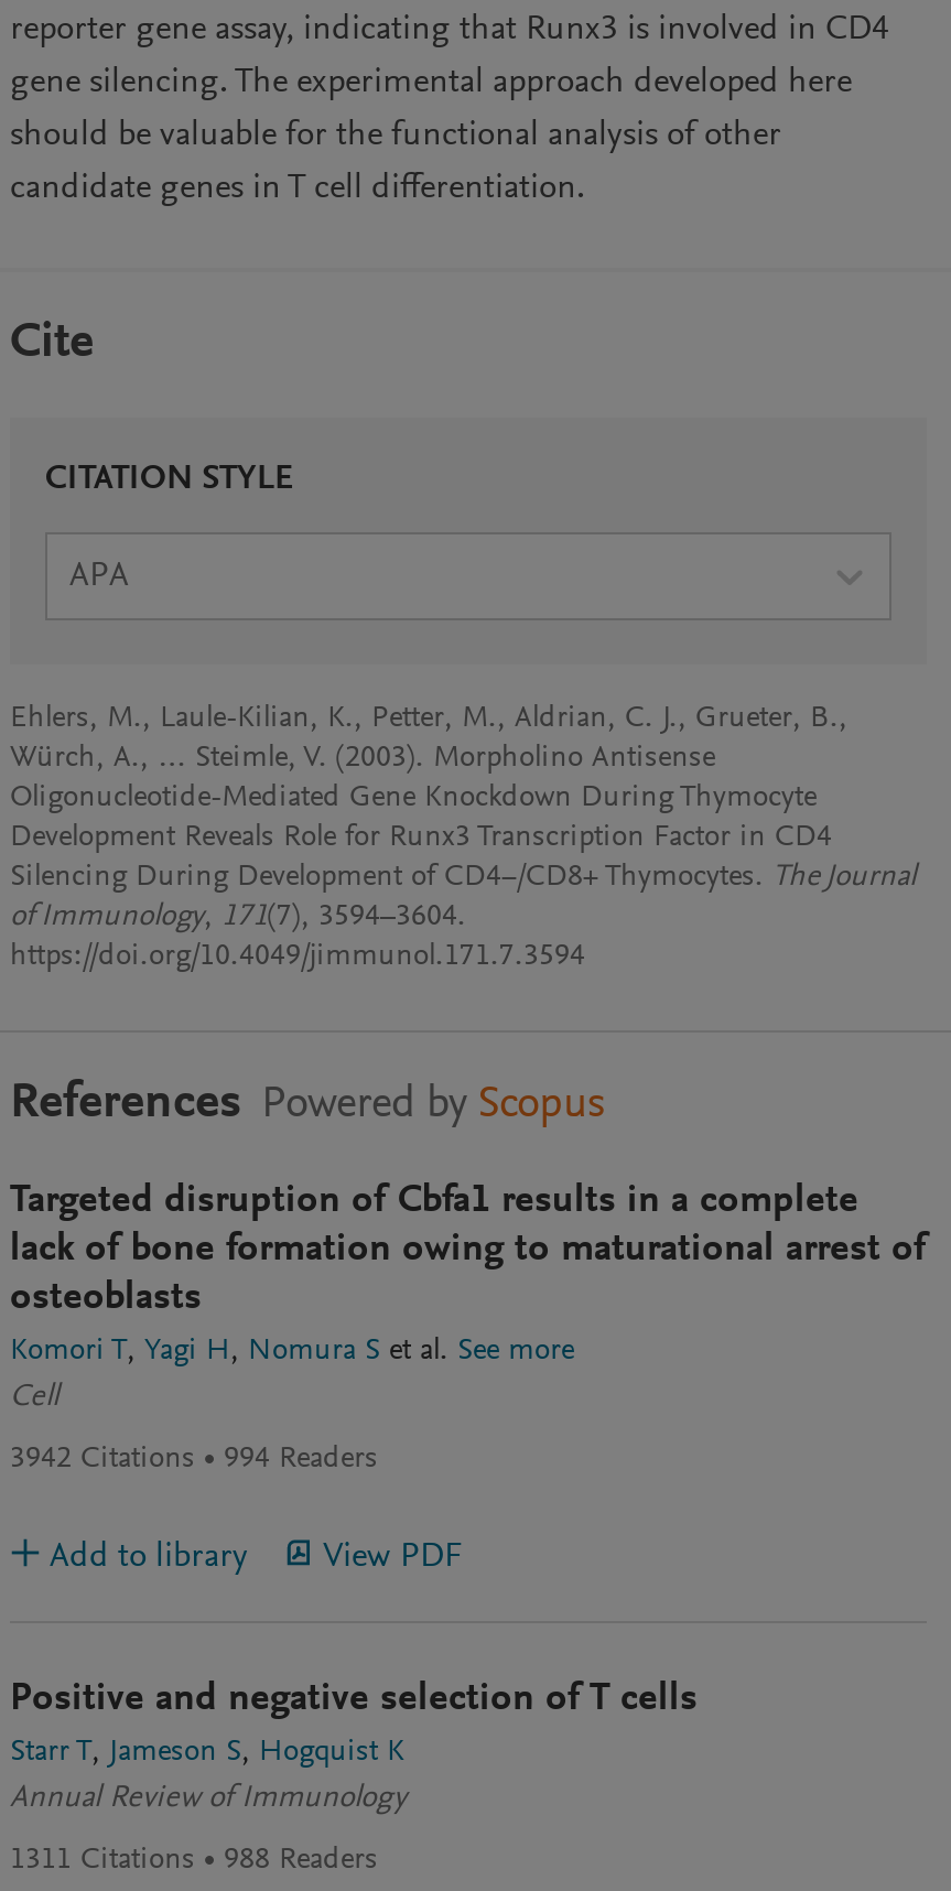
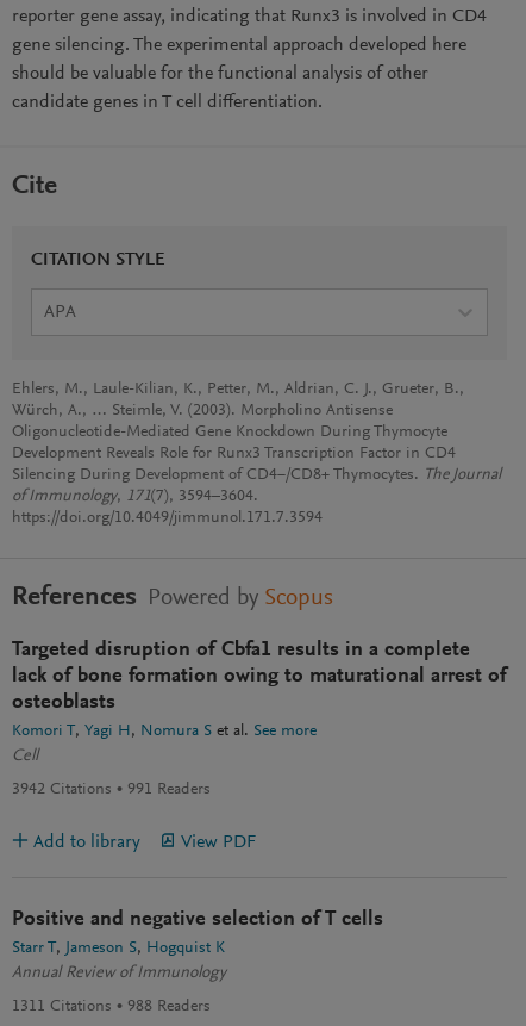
- 3942 Citations 994 Readers
+ 3942 Citations 991 Readers
